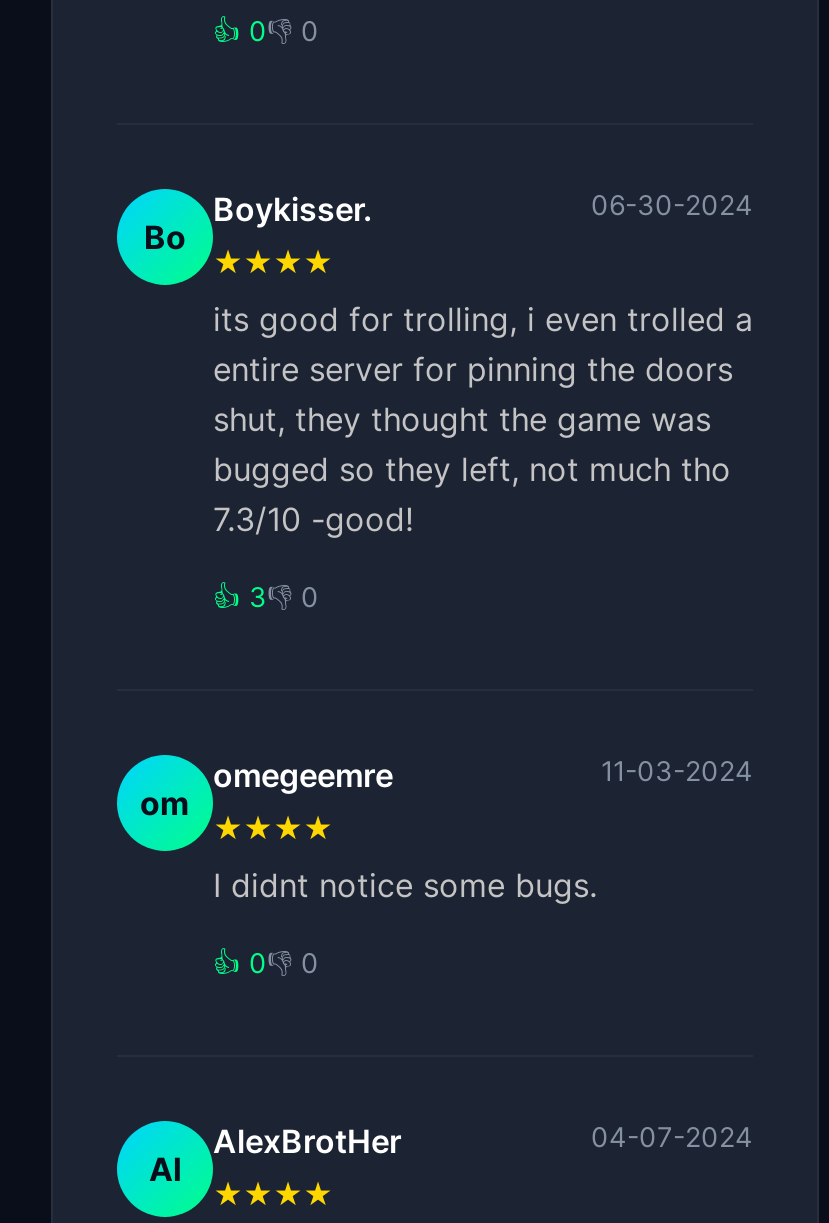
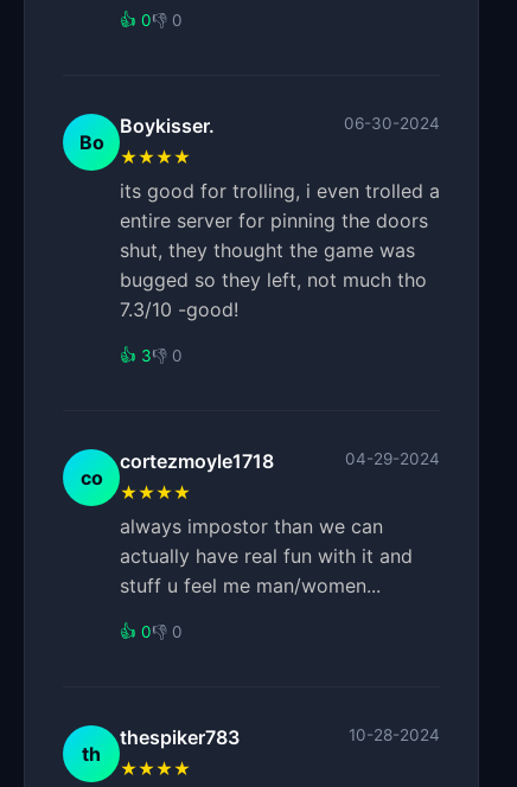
- omegeemre
- 11-03-2024
+ cortezmoyle1718
+ 04-29-2024

- om
+ co

- I didnt notice some bugs.
+ always impostor than we can
+ actually have real fun with it and
+ stuff u feel me man/women...

- AlexBrotHer
- 04-07-2024
+ thespiker783
+ 10-28-2024

- Al
+ th
